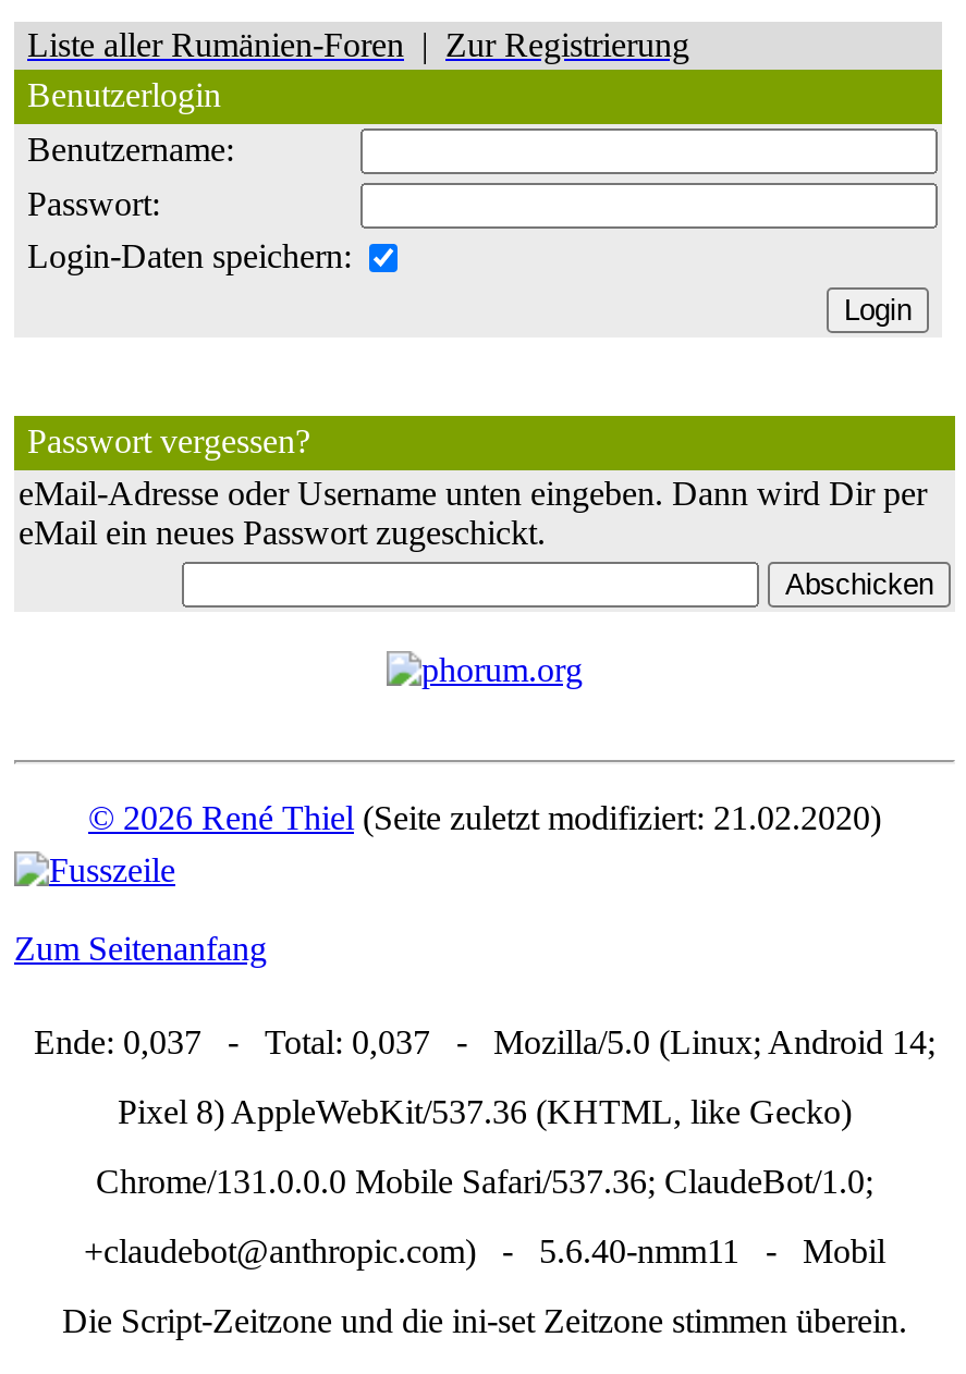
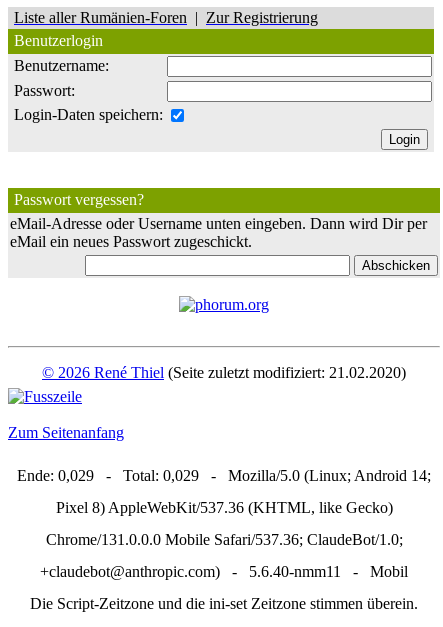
- Ende: 0,037 - Total: 0,037 - Mozilla/5.0 (Linux; Android 14;
+ Ende: 0,029 - Total: 0,029 - Mozilla/5.0 (Linux; Android 14;
